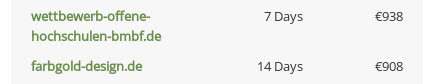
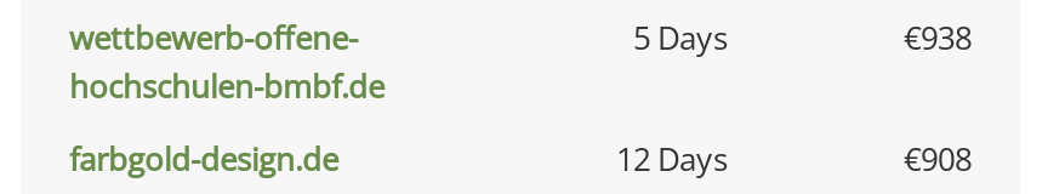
- 7 Days
+ 5 Days

- 14 Days
+ 12 Days
